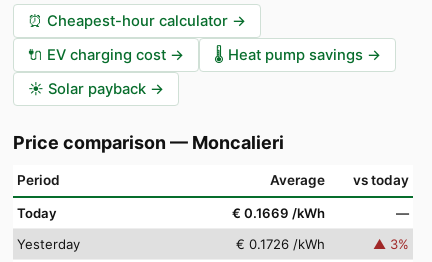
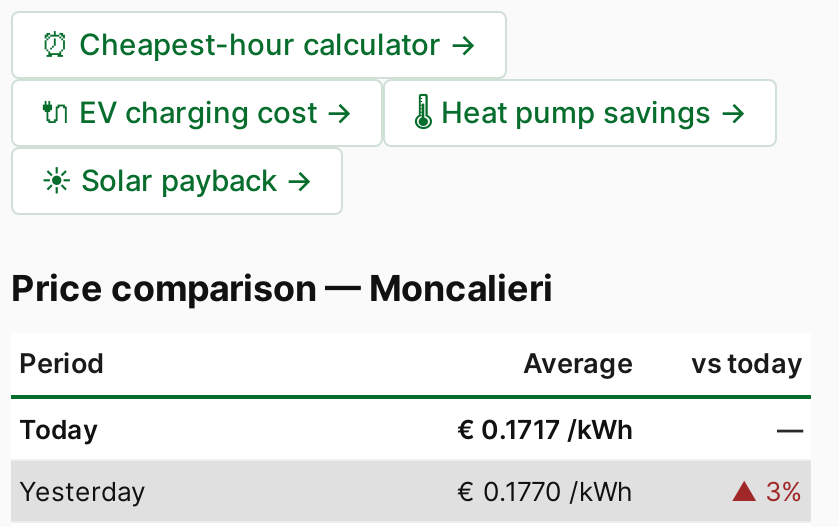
- € 0.1669 /kWh
+ € 0.1717 /kWh

- € 0.1726 /kWh
+ € 0.1770 /kWh
